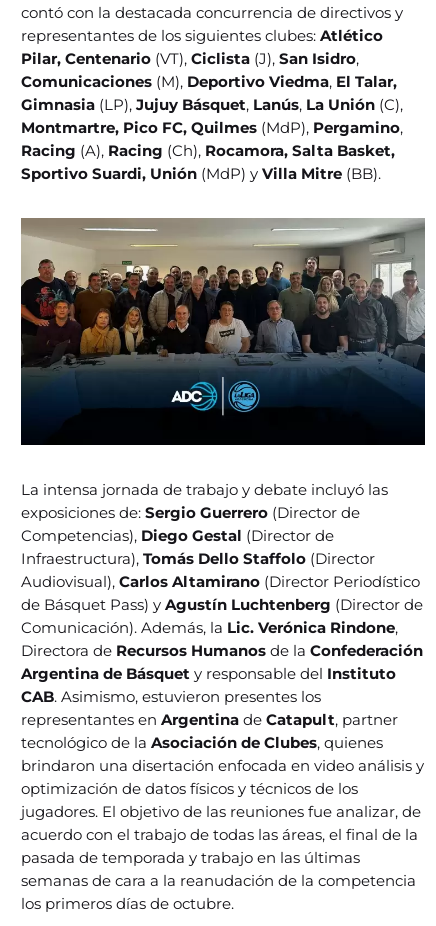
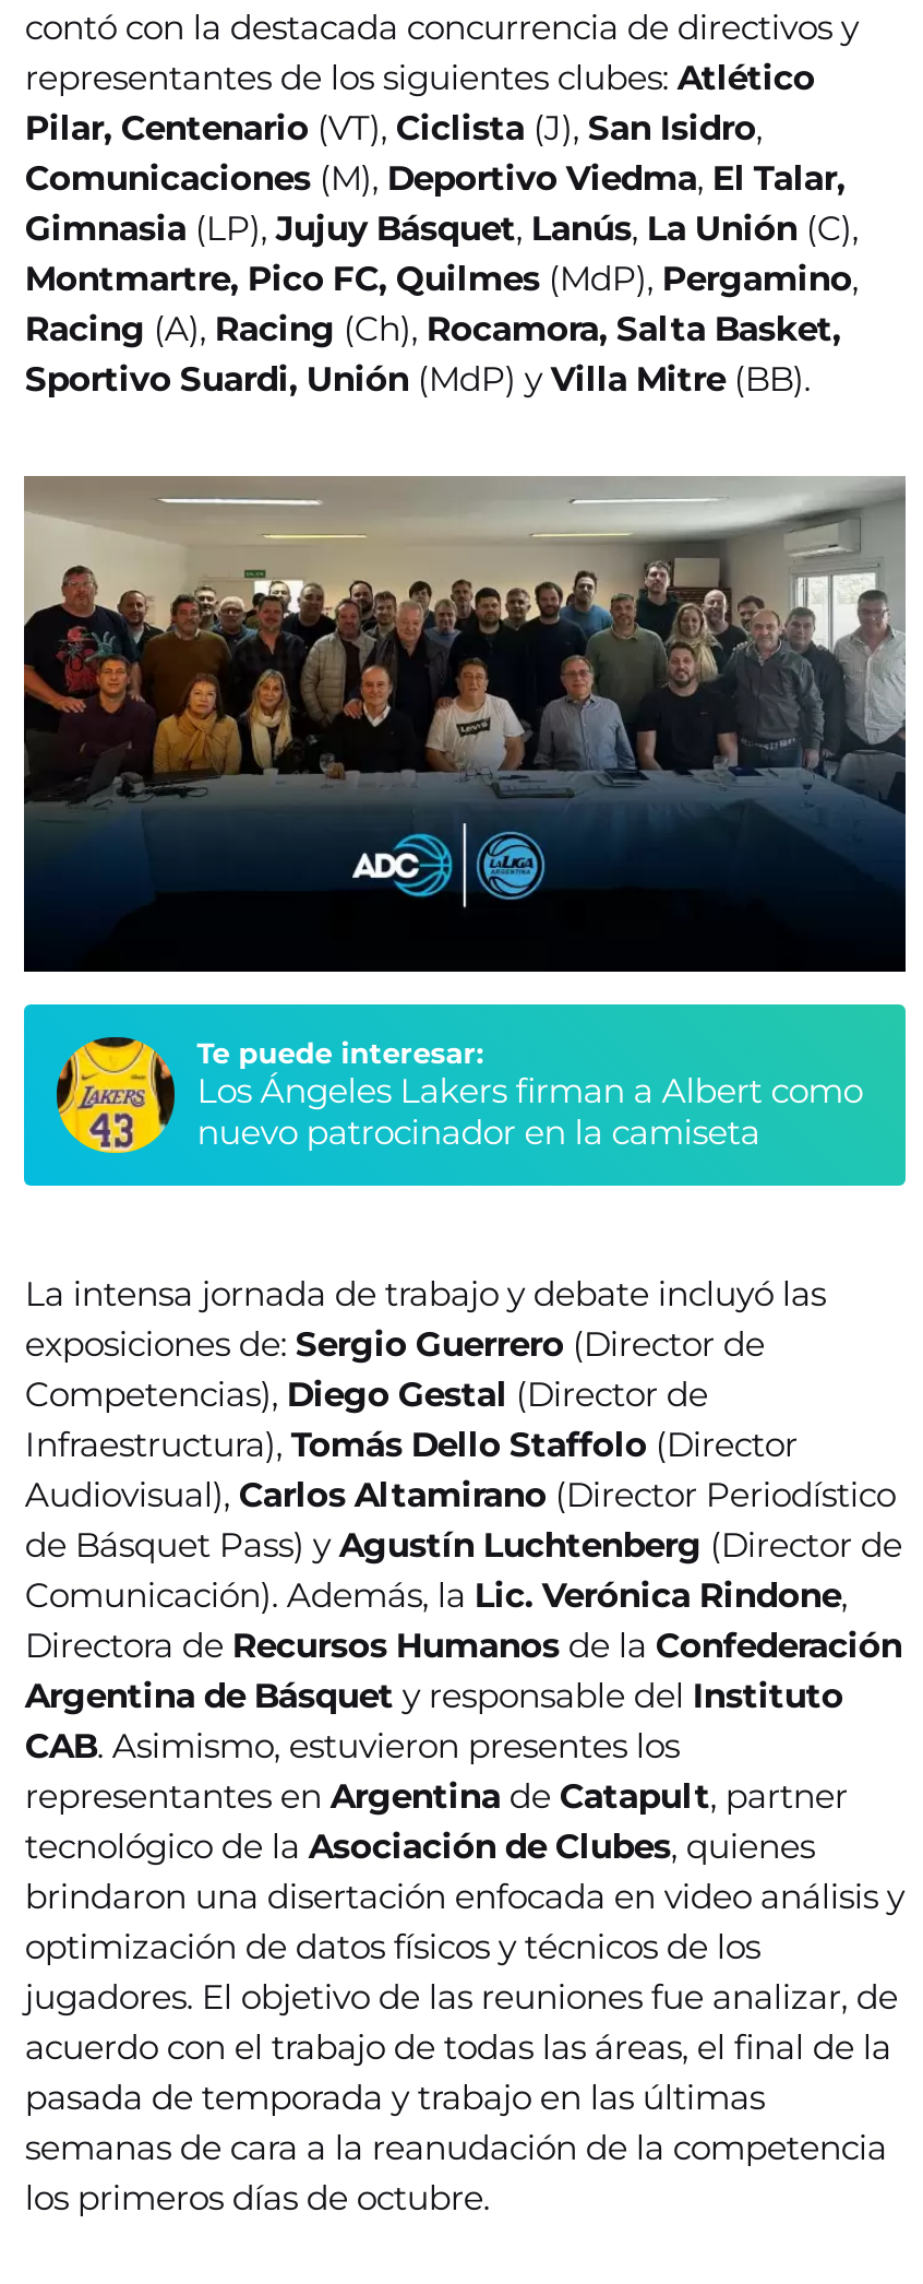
+ [image]
+ Te puede interesar:
+ Los Ángeles Lakers firman a Albert como
+ nuevo patrocinador en la camiseta
